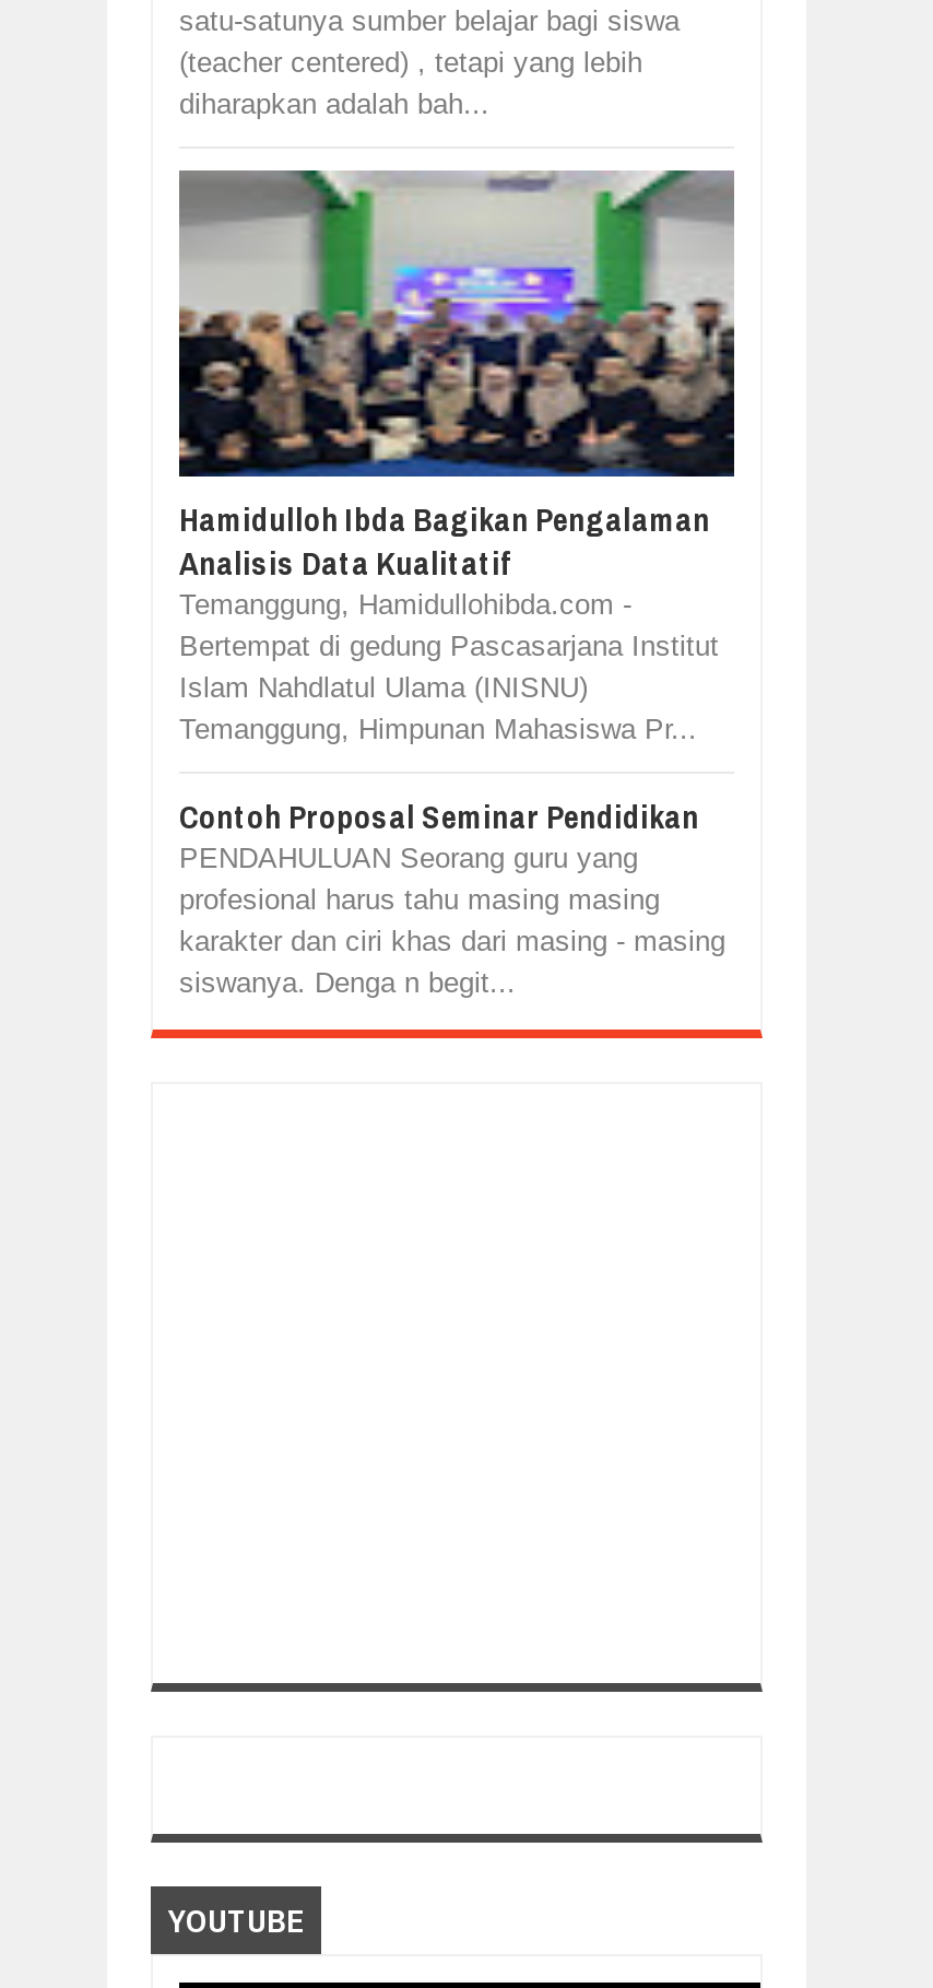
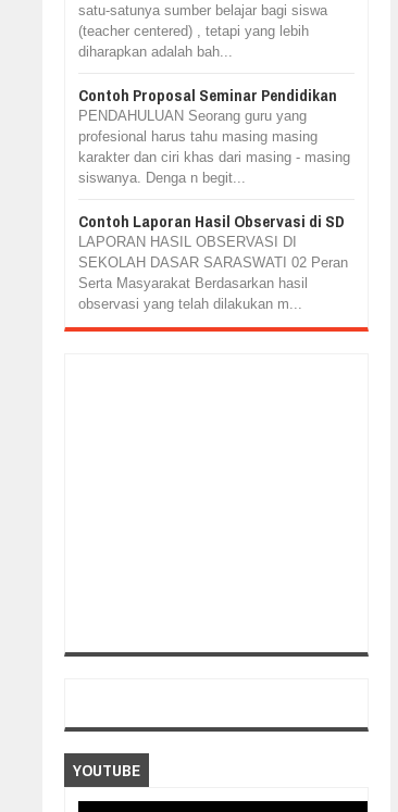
- [image]

- Hamidulloh Ibda Bagikan Pengalaman
- Analisis Data Kualitatif
- Temanggung, Hamidullohibda.com -
- Bertempat di gedung Pascasarjana Institut
- Islam Nahdlatul Ulama (INISNU)
- Temanggung, Himpunan Mahasiswa Pr...

moved up: Contoh Proposal Seminar Pendidikan | PENDAHULUAN Seorang guru yang | profesional harus tahu masing masing | karakter dan ciri khas dari masing - masing | siswanya. Denga n begit...

+ Contoh Laporan Hasil Observasi di SD
+ LAPORAN HASIL OBSERVASI DI
+ SEKOLAH DASAR SARASWATI 02 Peran
+ Serta Masyarakat Berdasarkan hasil
+ observasi yang telah dilakukan m...
